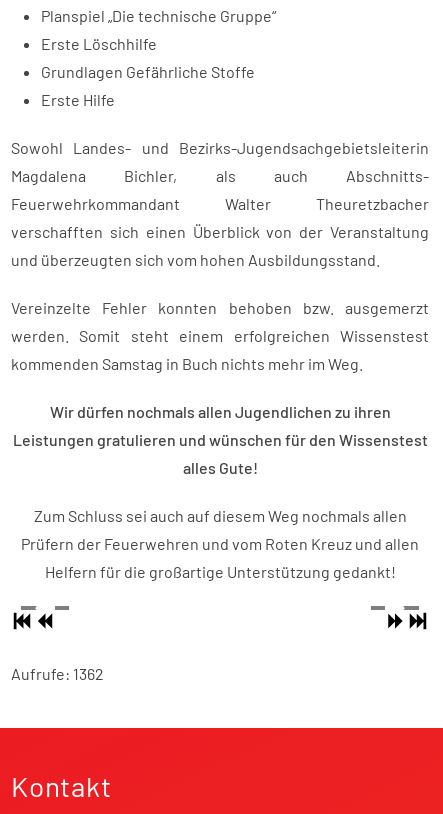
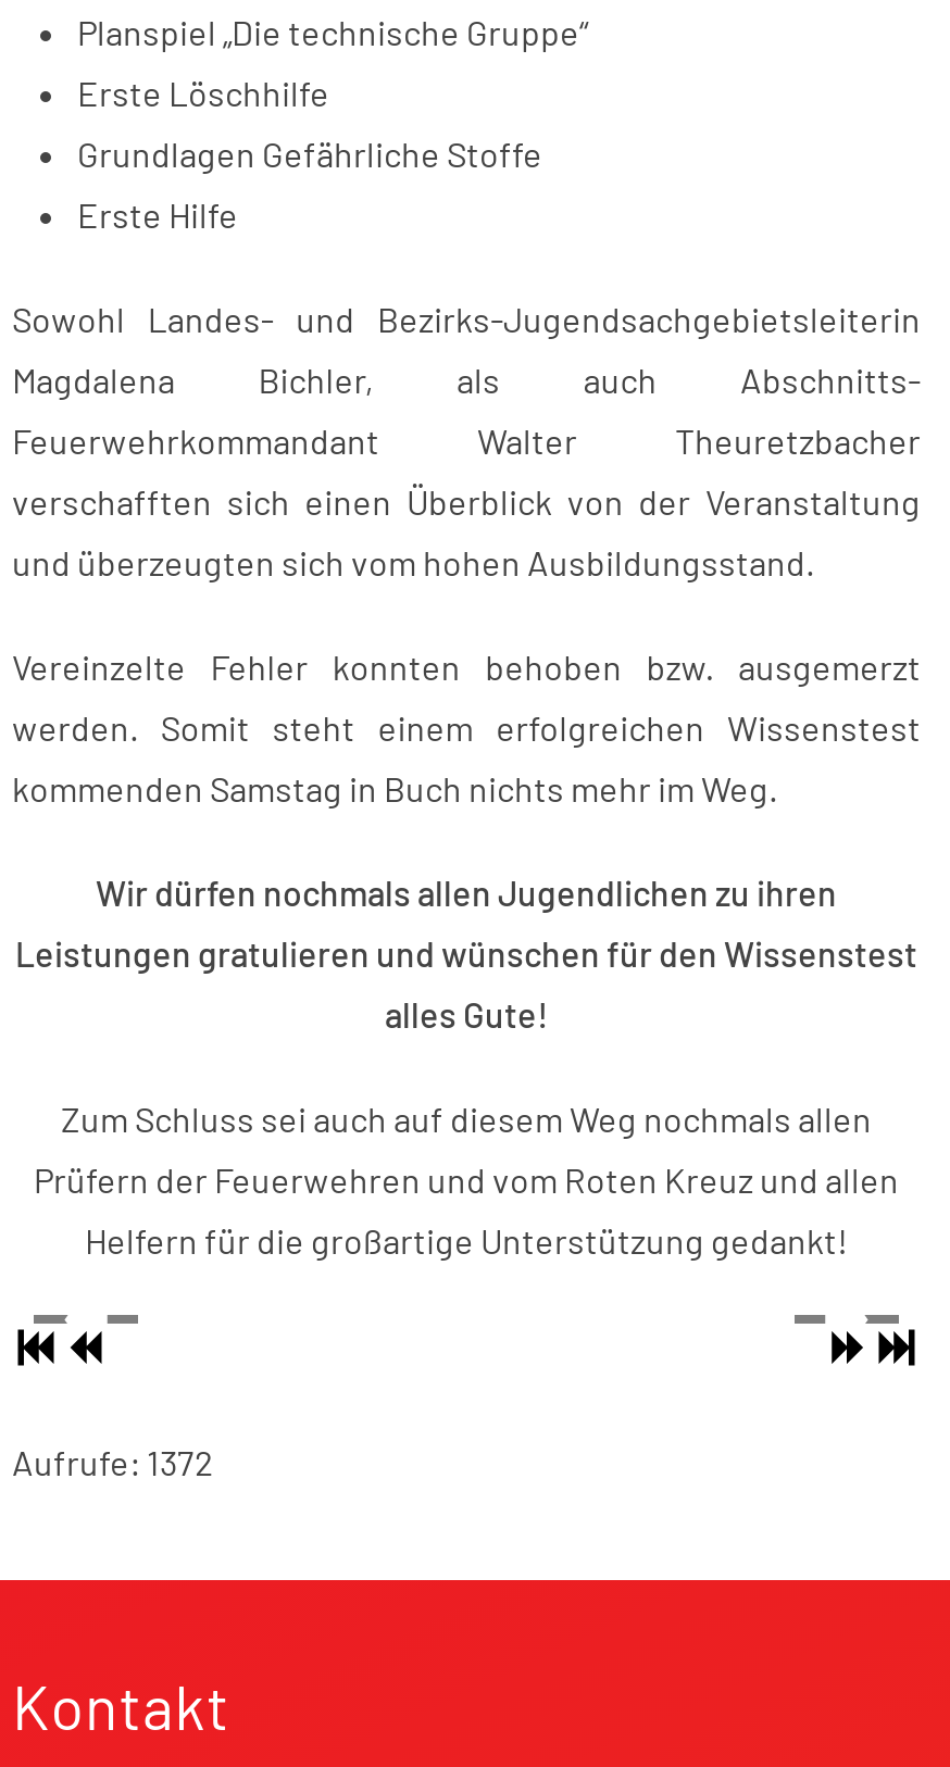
- Aufrufe: 1362
+ Aufrufe: 1372
